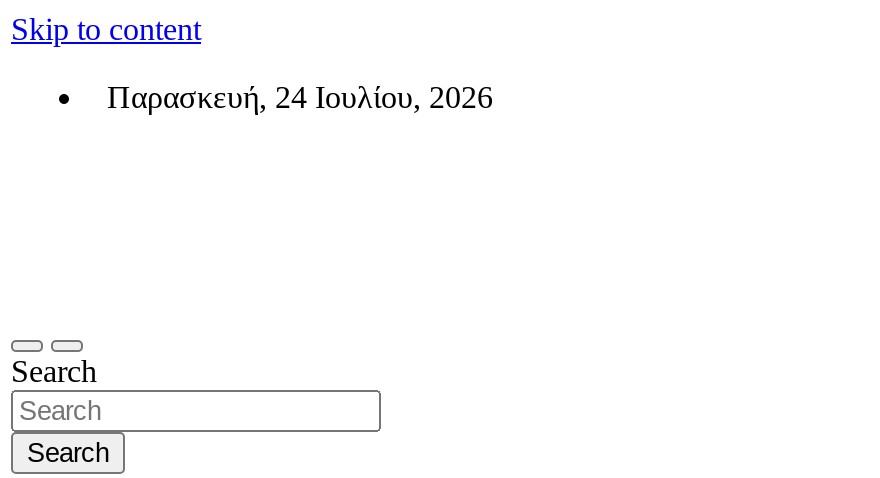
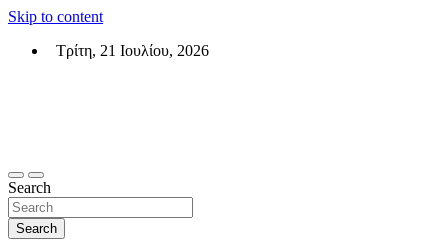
- Παρασκευή, 24 Ιουλίου, 2026
+ Τρίτη, 21 Ιουλίου, 2026
